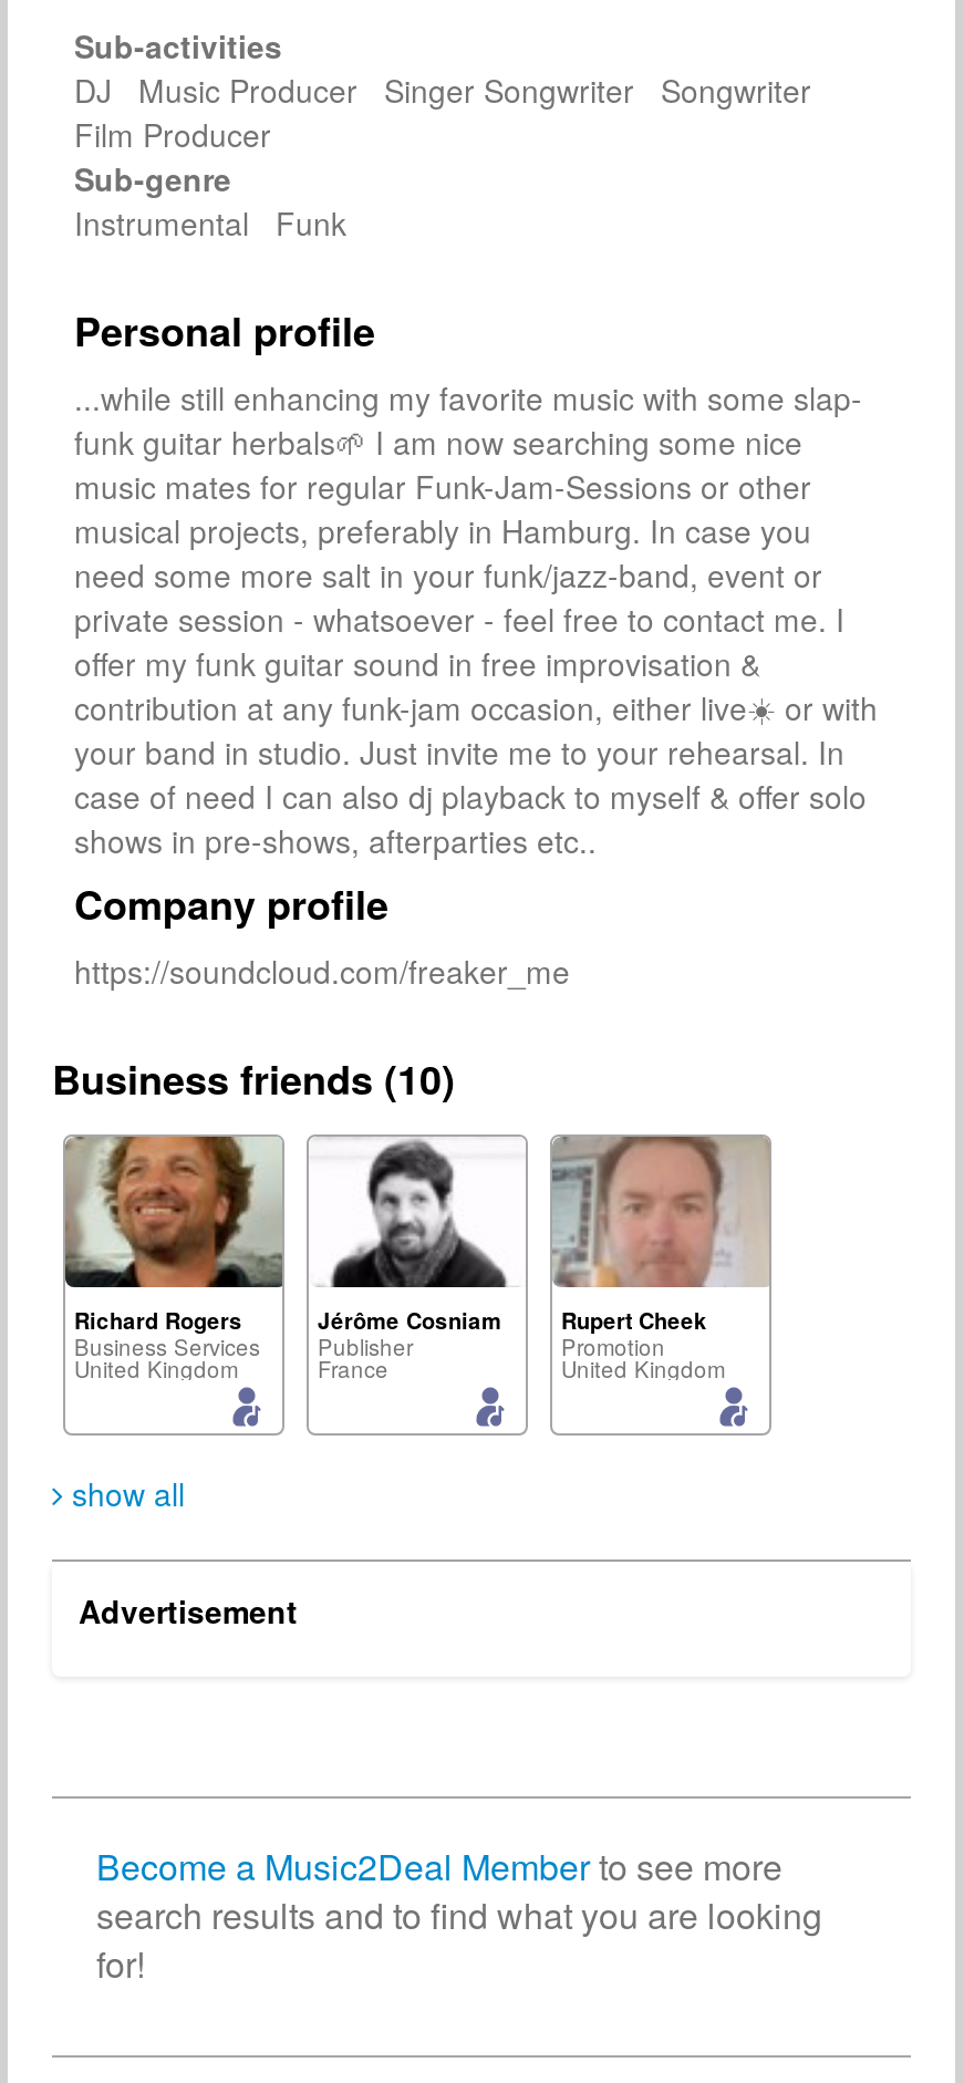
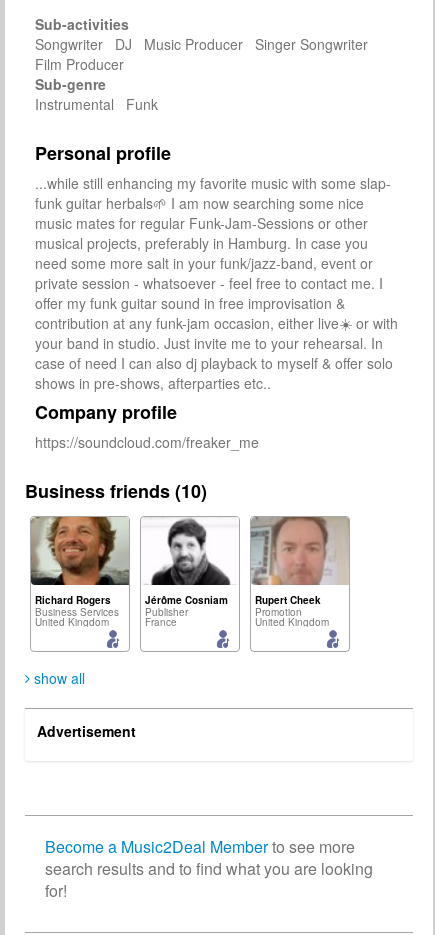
- DJ Music Producer Singer Songwriter Songwriter
+ Songwriter DJ Music Producer Singer Songwriter
